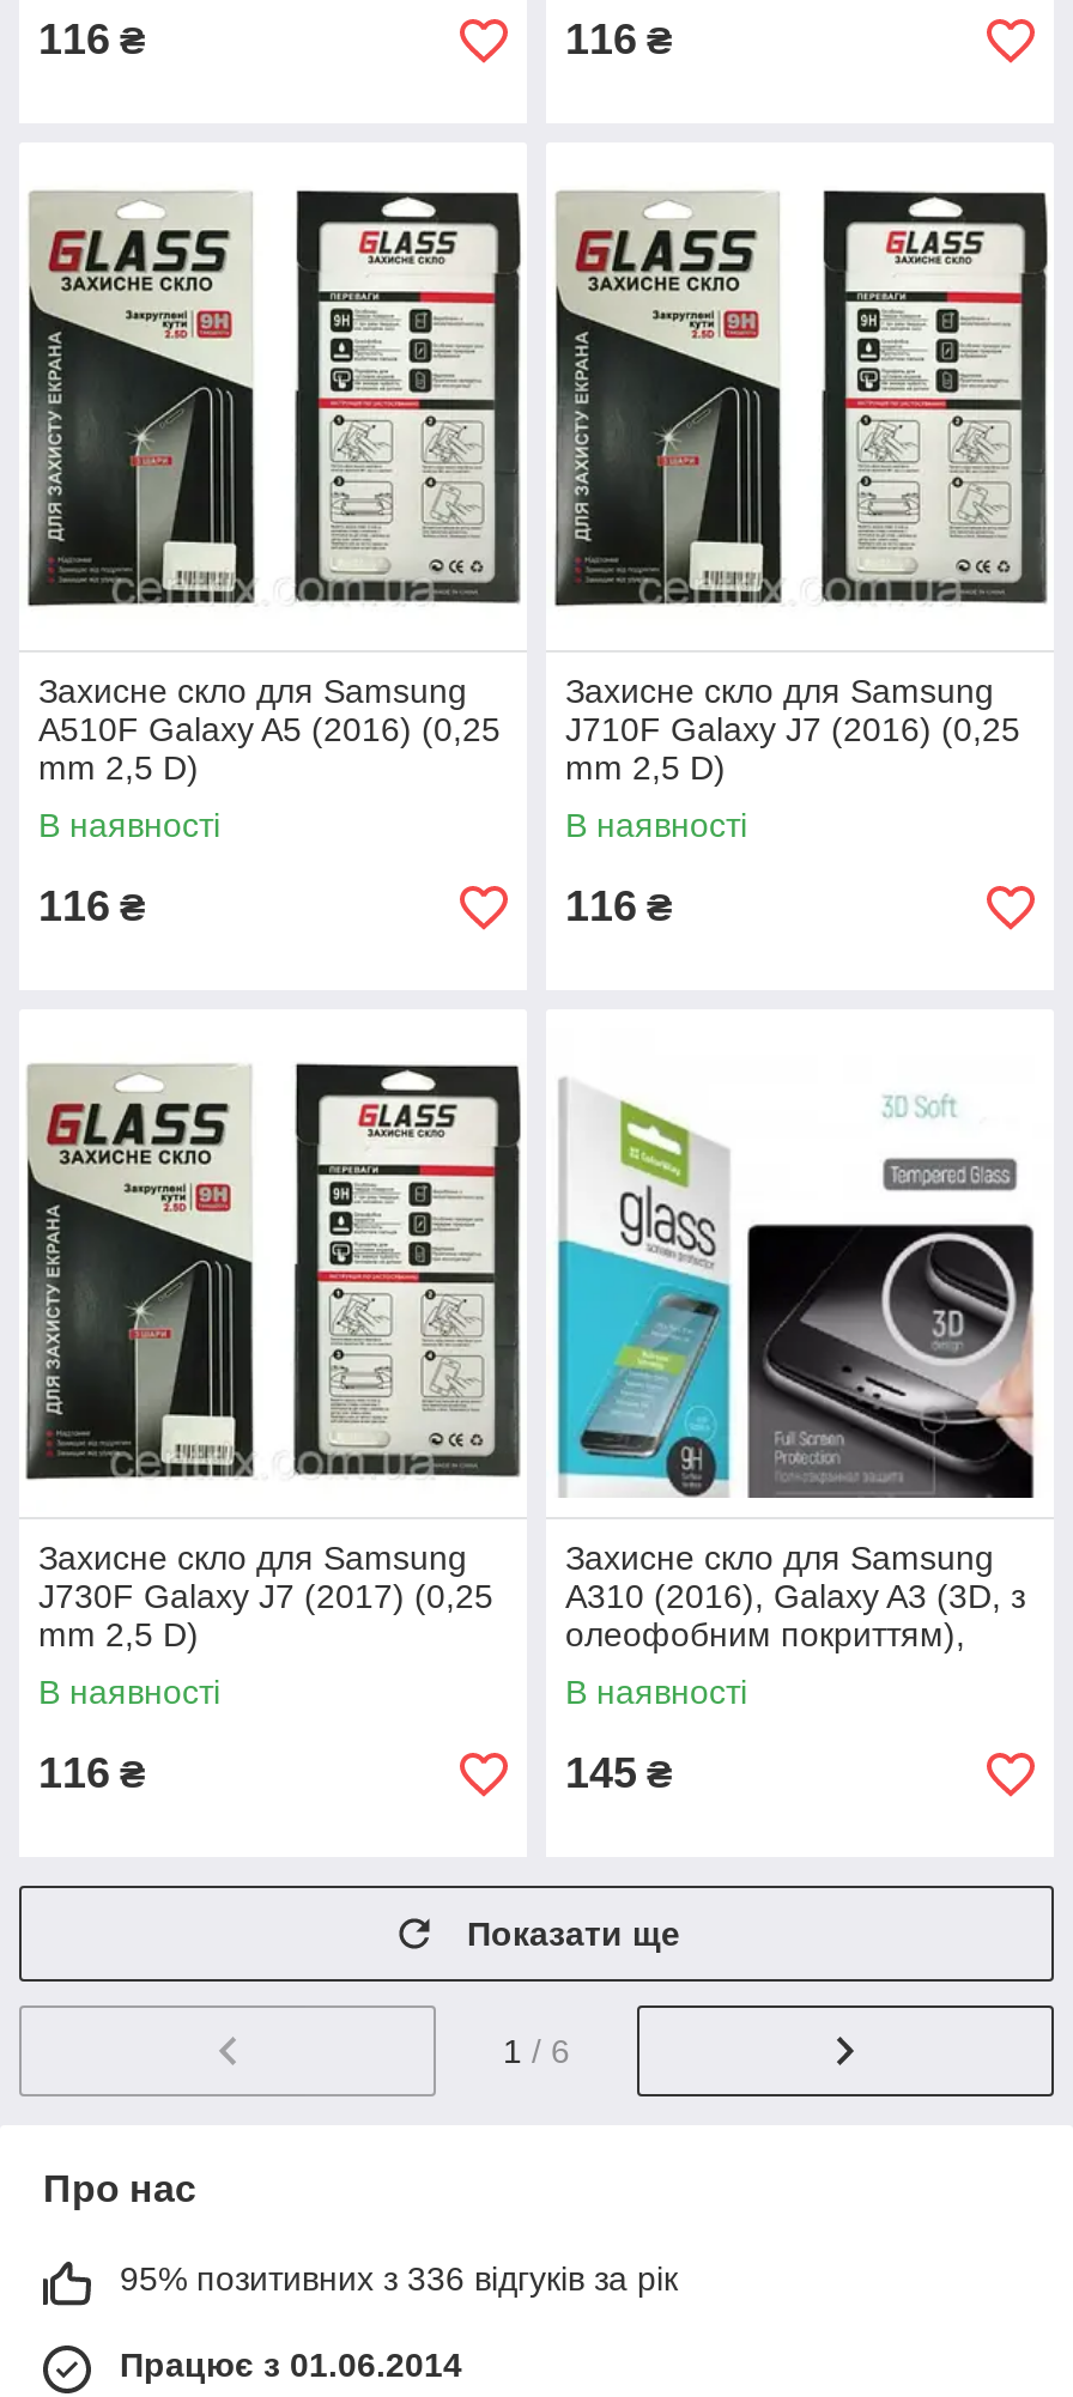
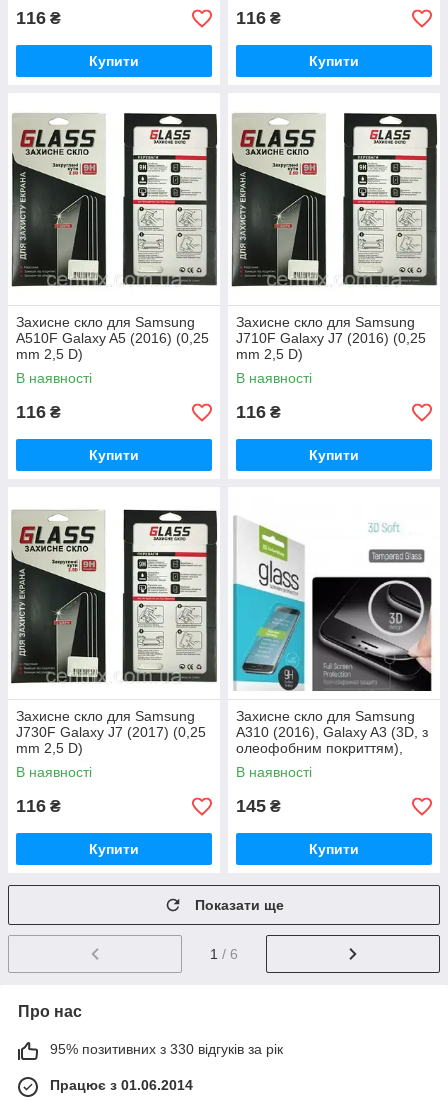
+ Купити

+ Купити

+ Купити

+ Купити

+ Купити

+ Купити

- 95% позитивних з 336 відгуків за рік
+ 95% позитивних з 330 відгуків за рік
